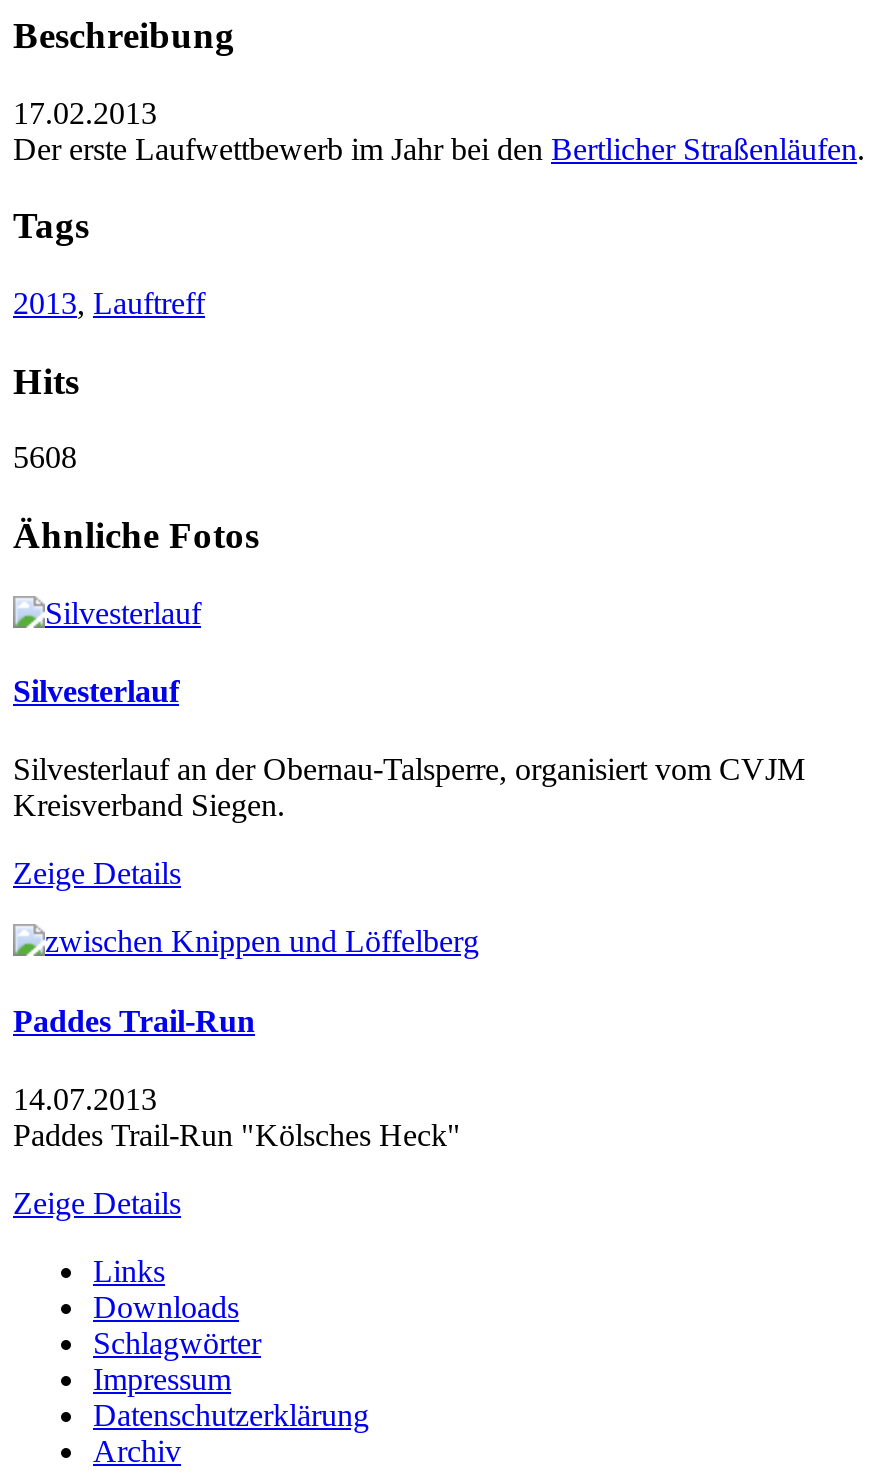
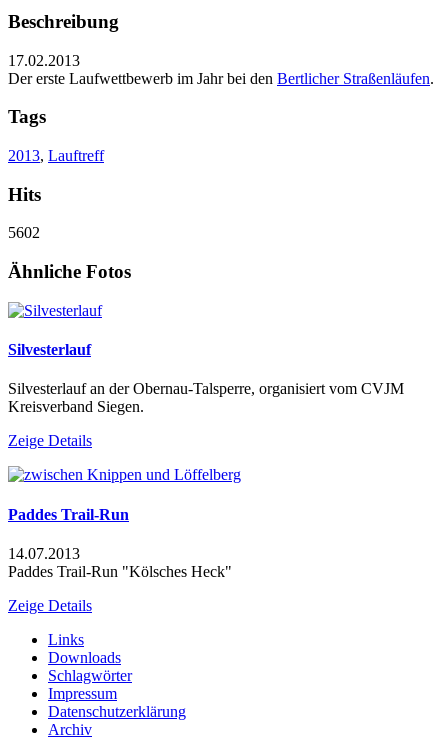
- 5608
+ 5602
